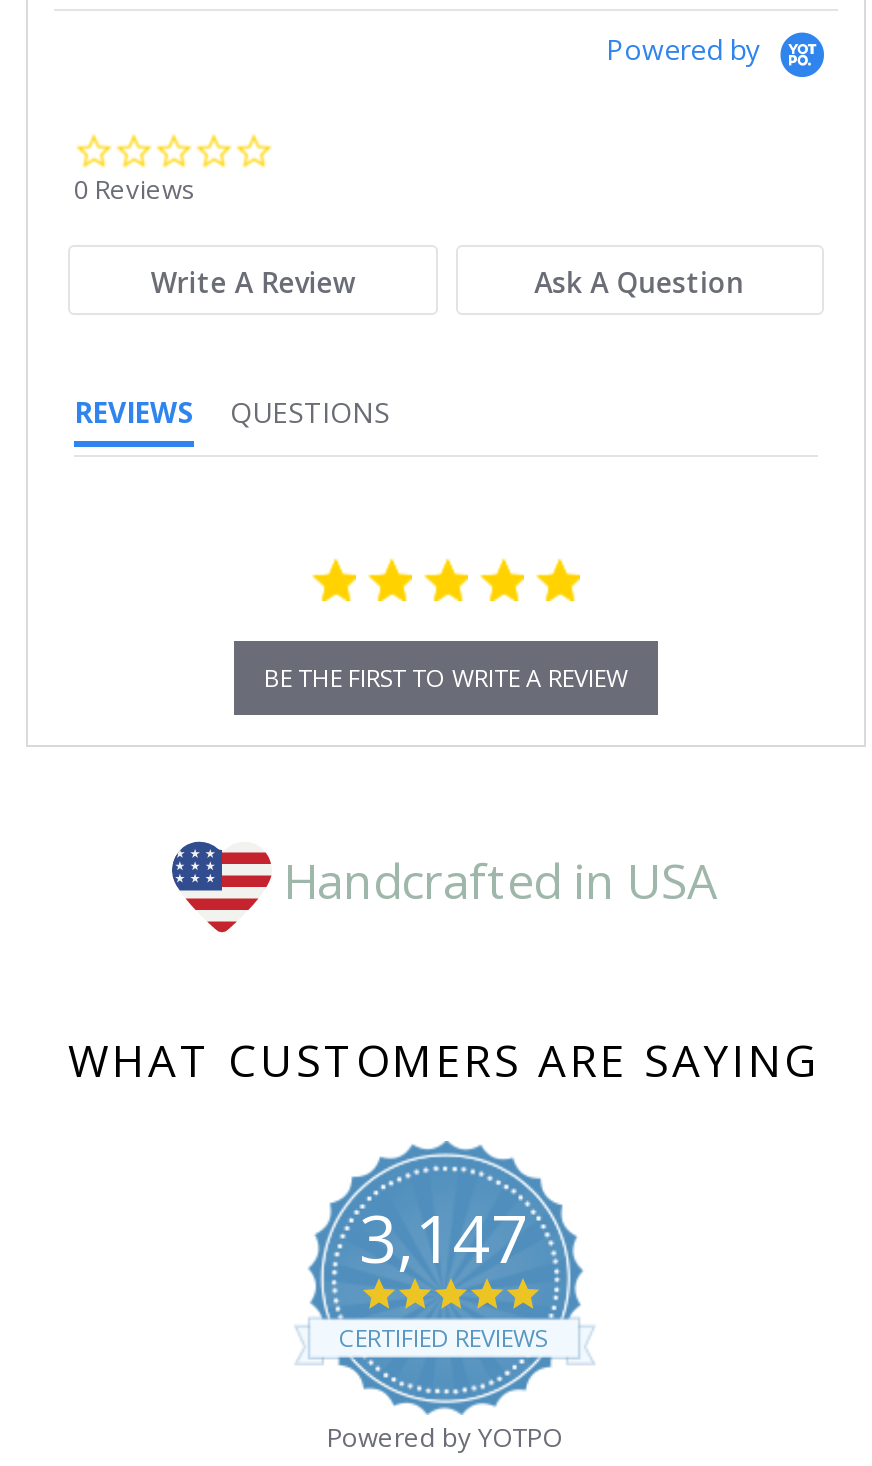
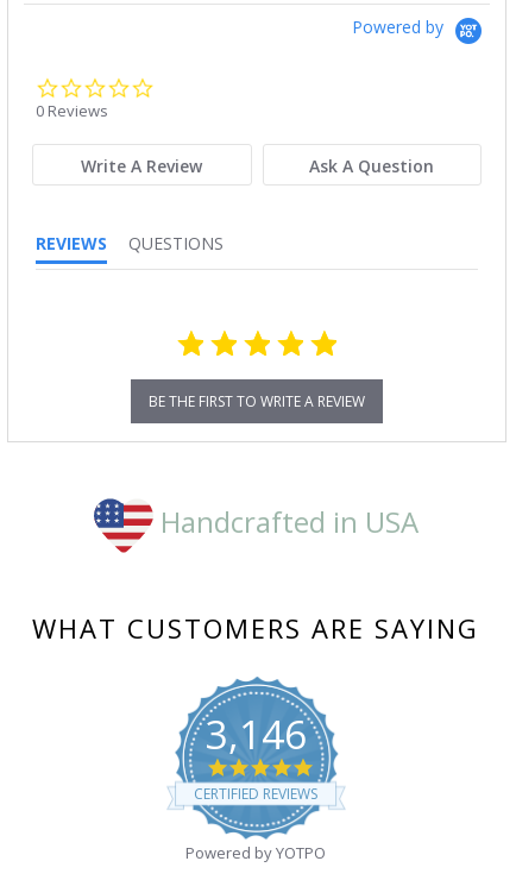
- 3,147
+ 3,146
